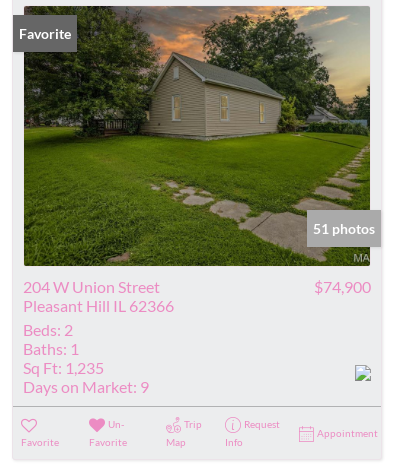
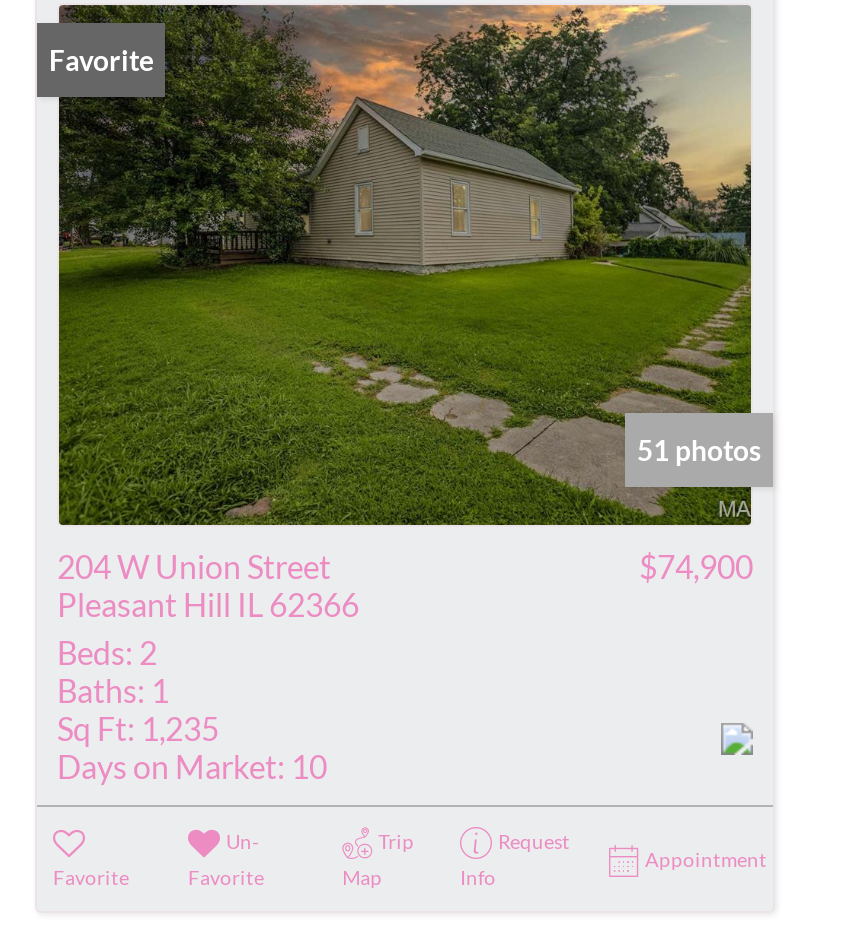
- Days on Market: 9
+ Days on Market: 10
